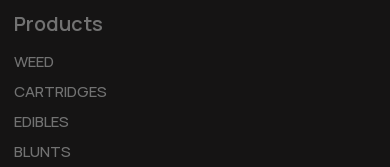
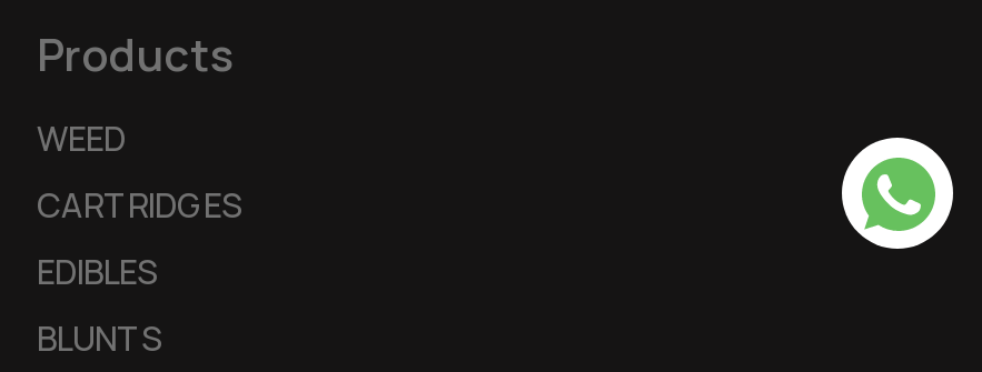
+ [image]
